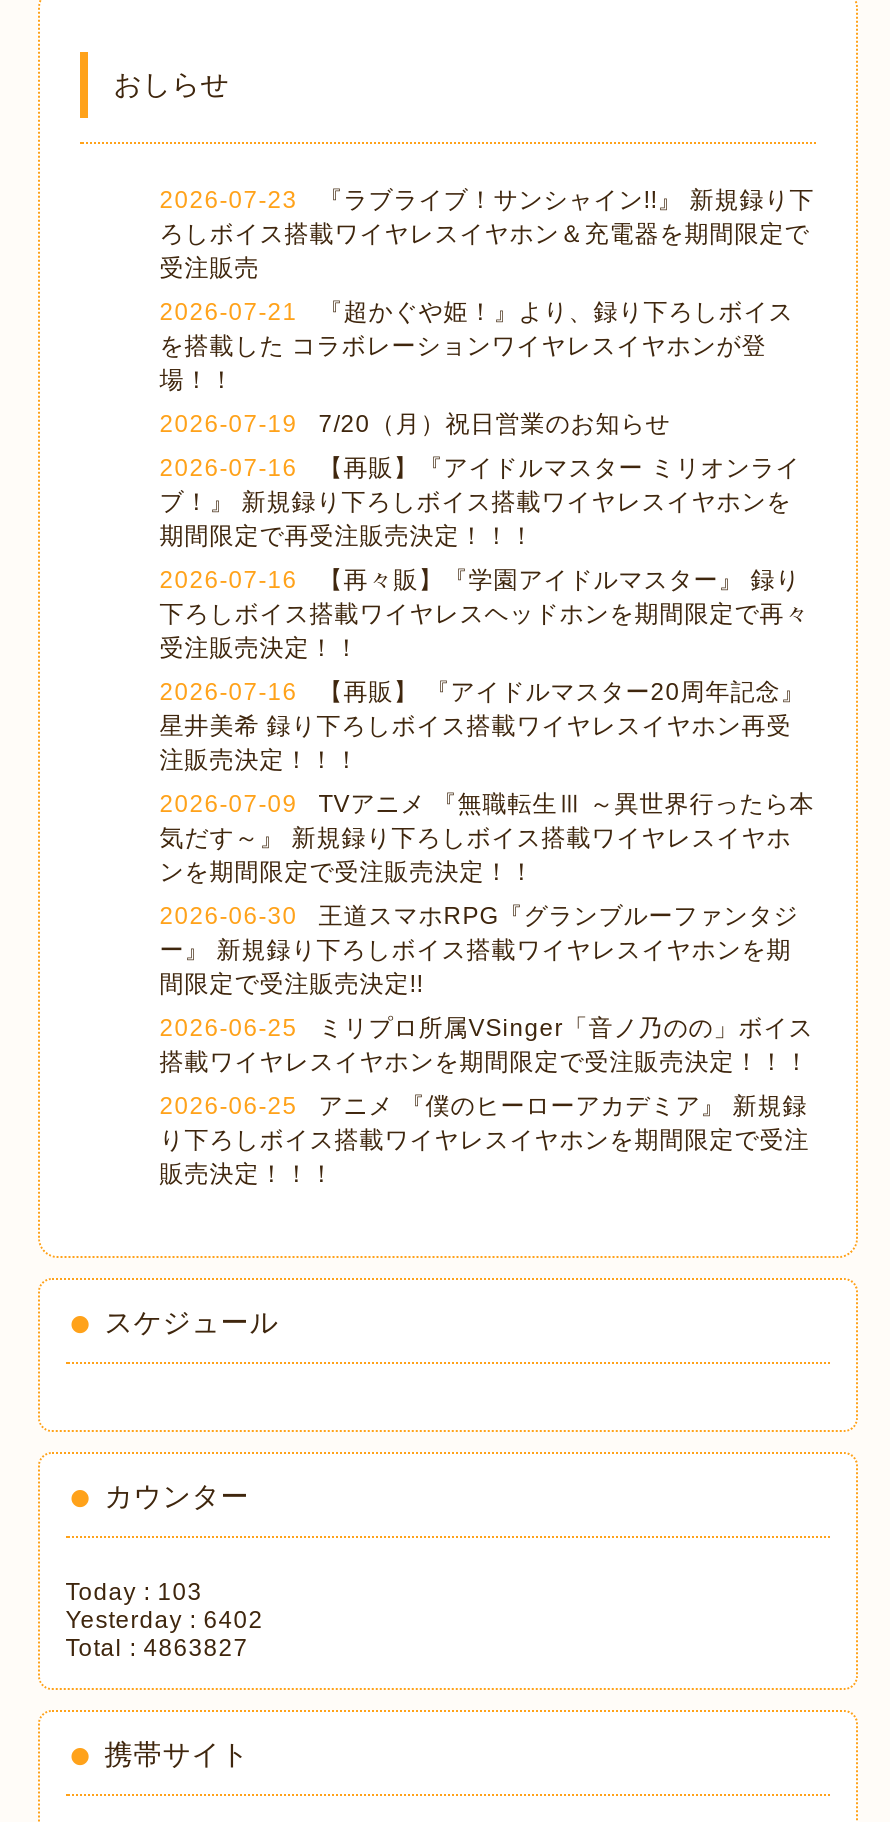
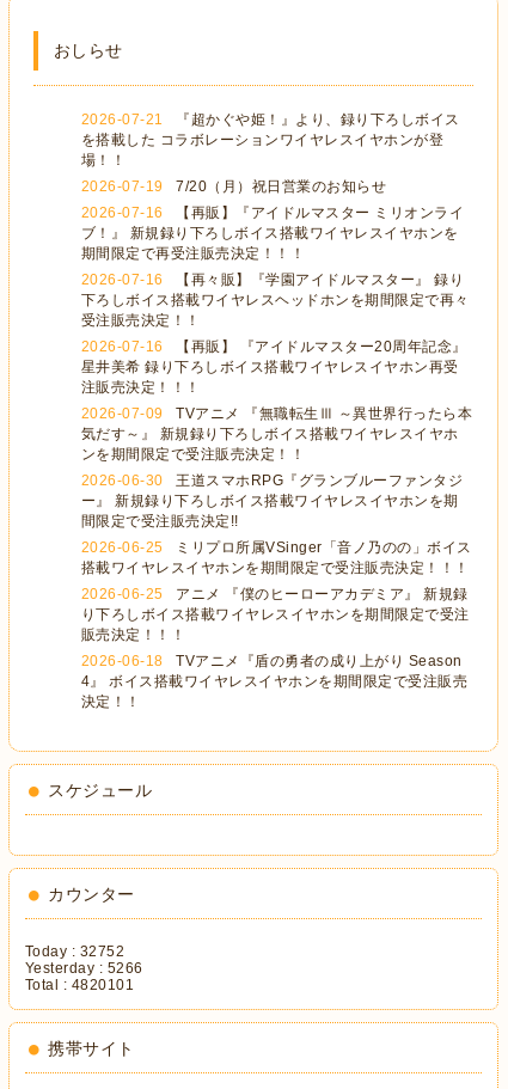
- 2026-07-23 『ラブライブ！サンシャイン!!』 新規録り下
- ろしボイス搭載ワイヤレスイヤホン＆充電器を期間限定で
- 受注販売

moved up: 2026-07-21 『超かぐや姫！』より、録り下ろしボイス | を搭載した コラボレーションワイヤレスイヤホンが登 | 場！！ | ... | り下ろしボイス搭載ワイヤレスイヤホンを期間限定で受注 | 販売決定！！！

+ 2026-06-18 TVアニメ『盾の勇者の成り上がり Season
+ 4』 ボイス搭載ワイヤレスイヤホンを期間限定で受注販売
+ 決定！！

- Today : 103
+ Today : 32752

- Yesterday : 6402
+ Yesterday : 5266

- Total : 4863827
+ Total : 4820101
